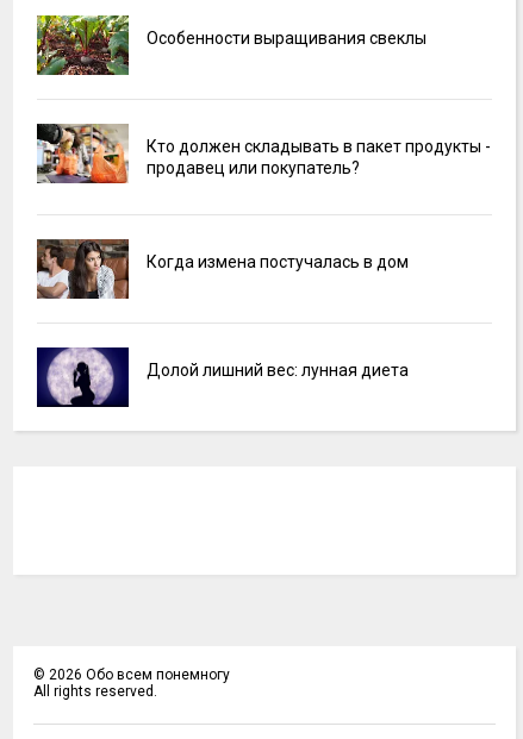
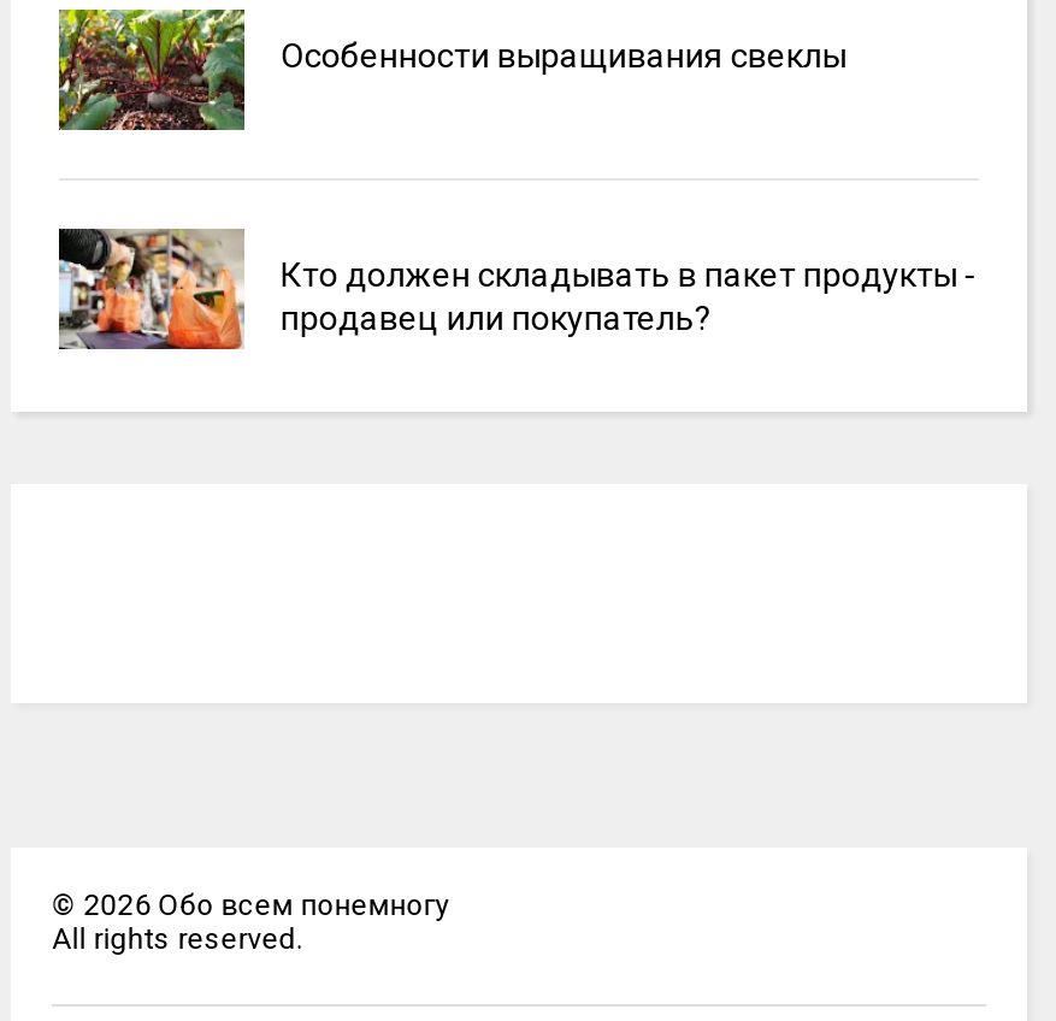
- [image]
- Когда измена постучалась в дом

- [image]
- Долой лишний вес: лунная диета
